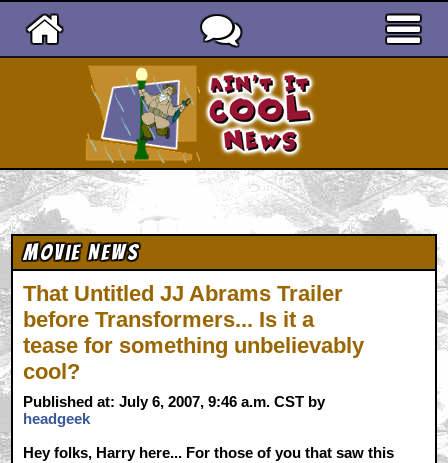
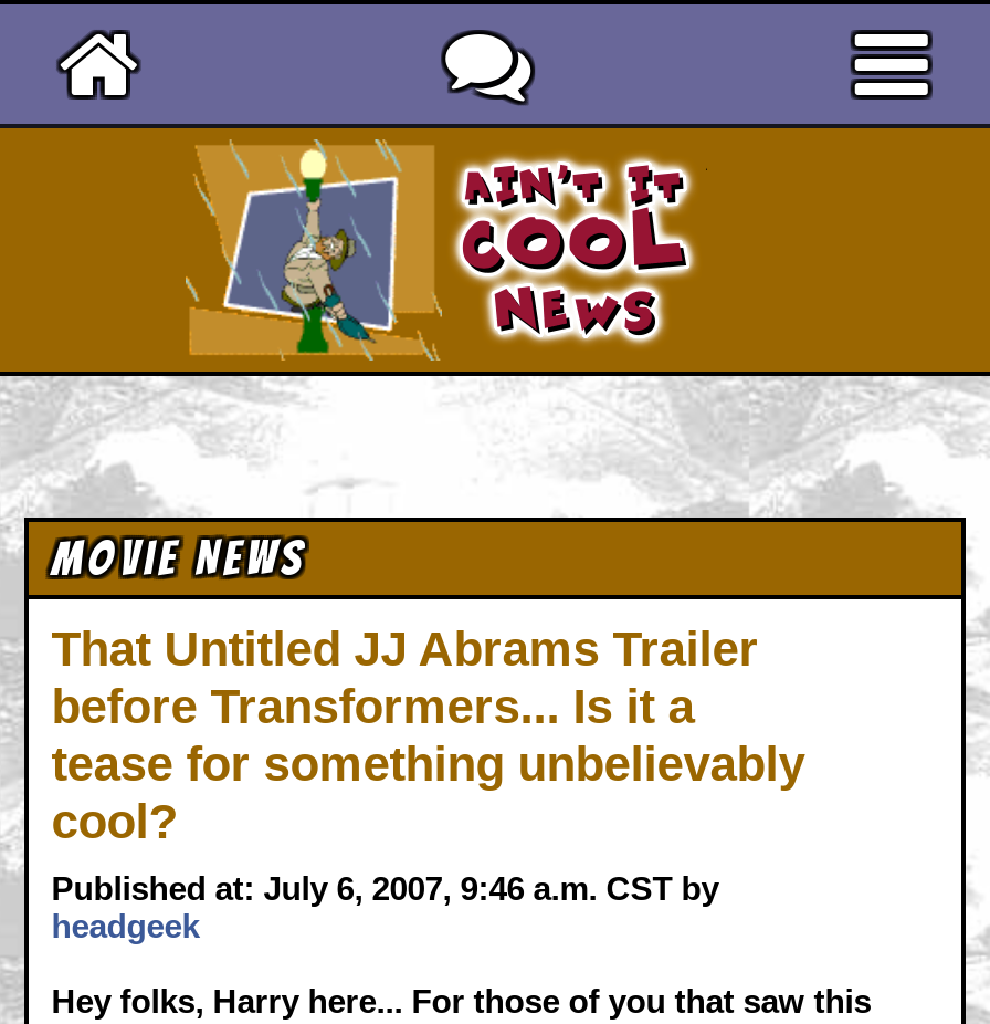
- [image]
+ [image]
